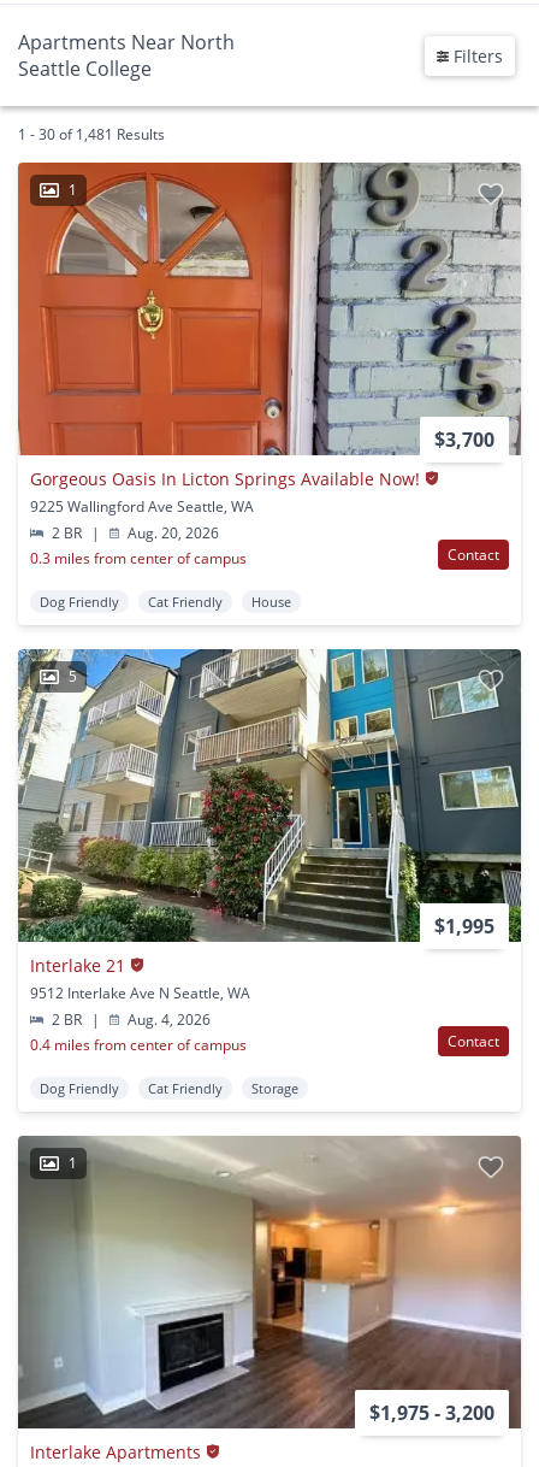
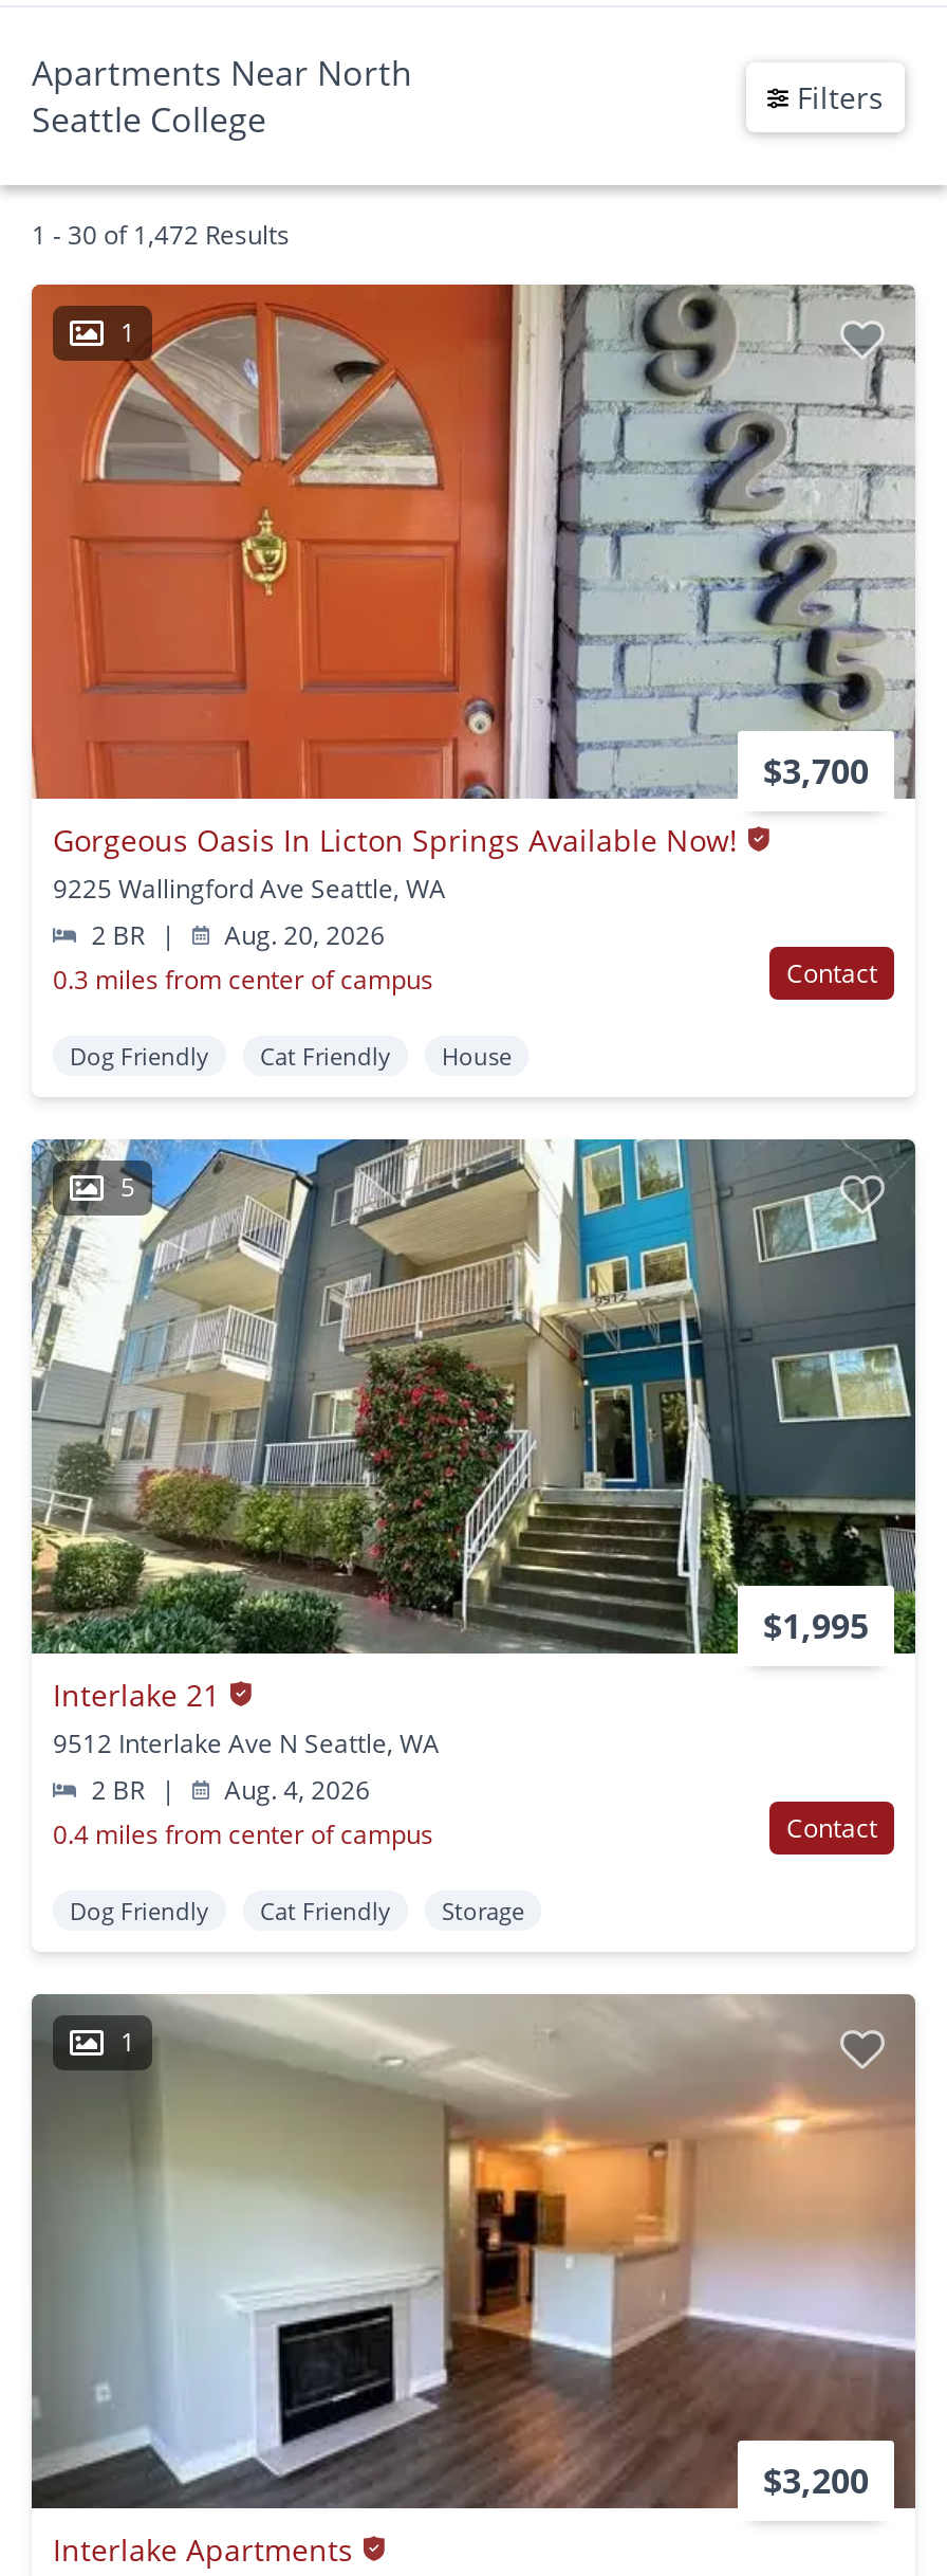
- 1 - 30 of 1,481 Results
+ 1 - 30 of 1,472 Results

- $1,975 - 3,200
+ $3,200
